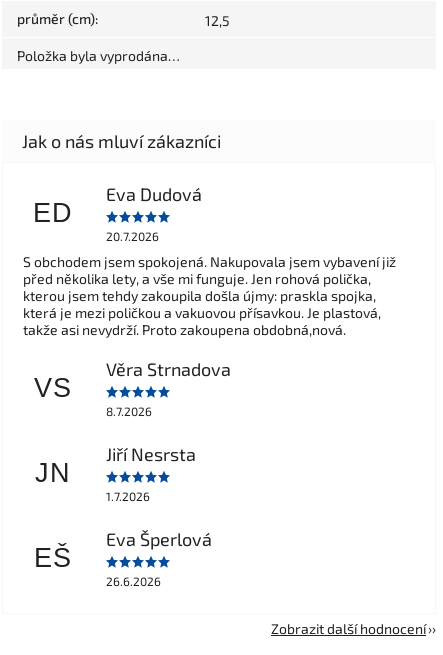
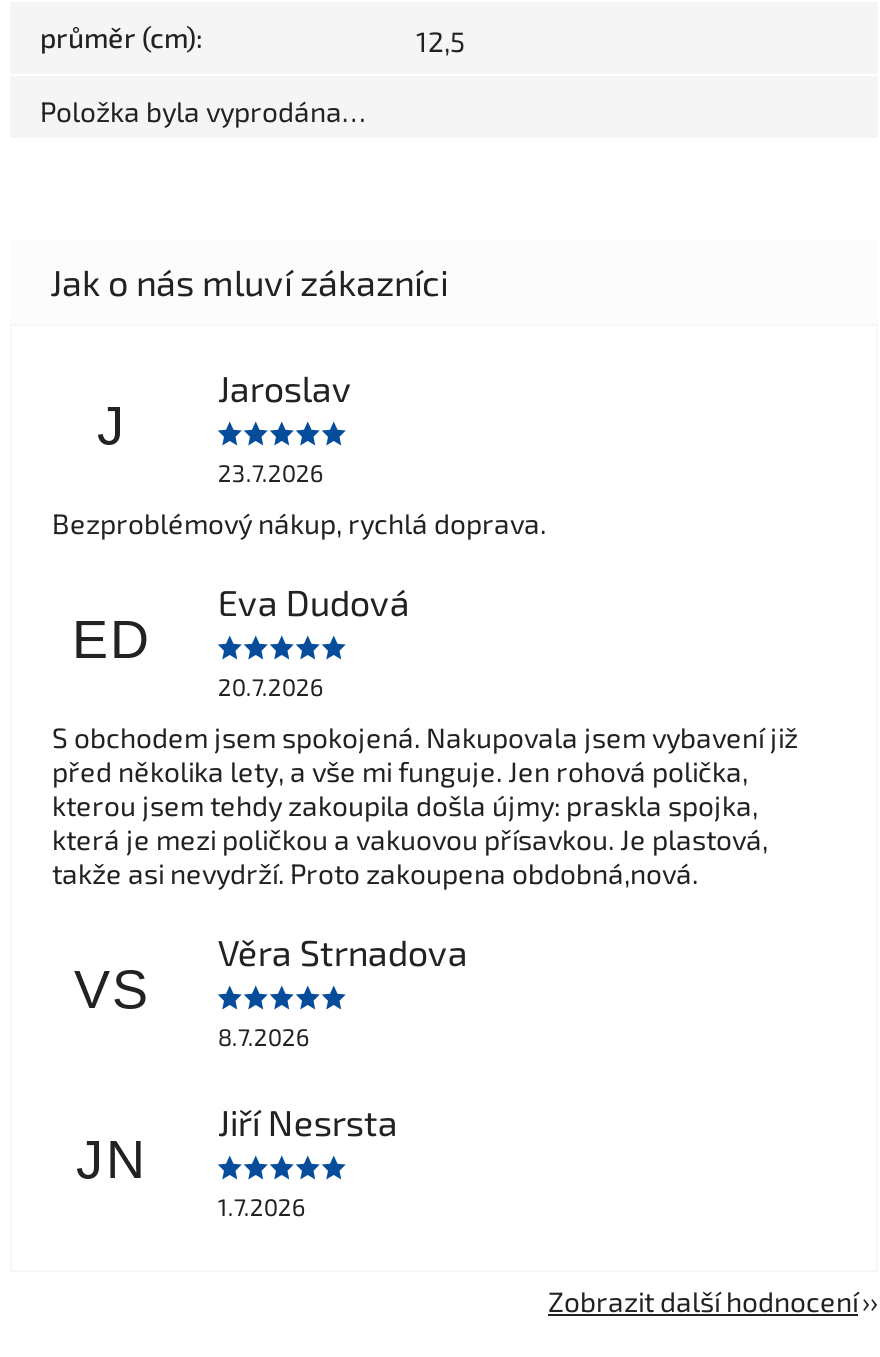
+ Jaroslav
+ 23.7.2026
+ Bezproblémový nákup, rychlá doprava.

+ J

moved down: ED | Eva Dudová | 20.7.2026 | ... | Jiří Nesrsta | 1.7.2026

- Eva Šperlová
- 26.6.2026

- EŠ
